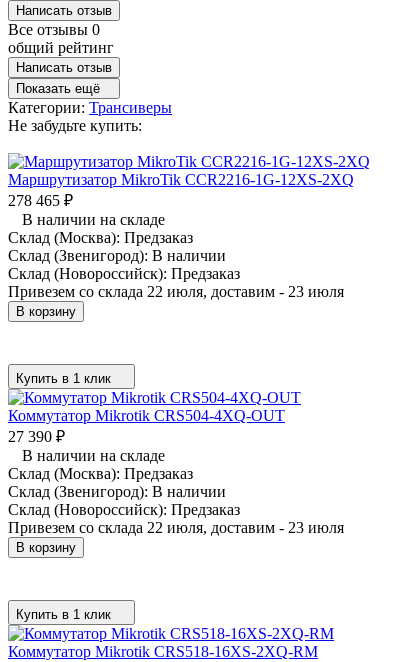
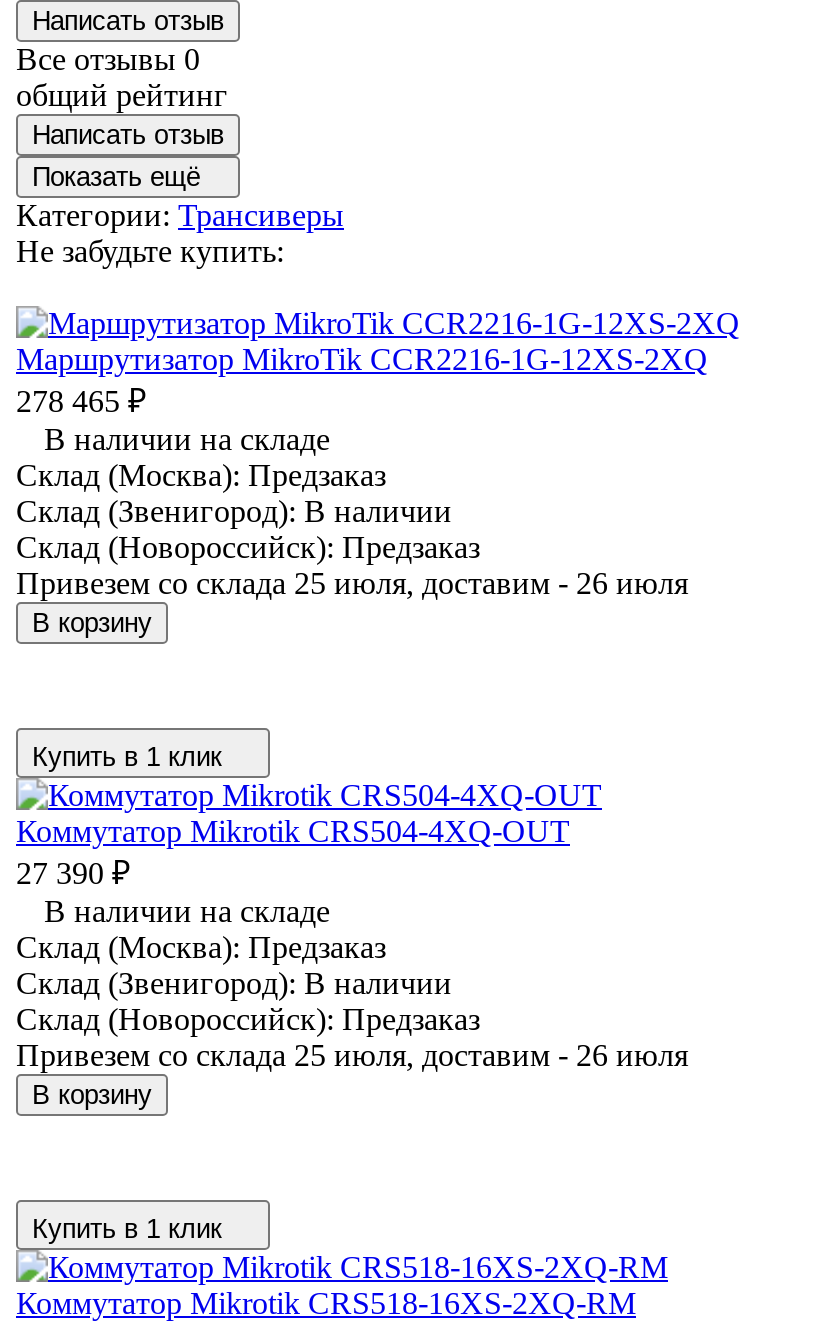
- Привезем со склада 22 июля, доставим - 23 июля
+ Привезем со склада 25 июля, доставим - 26 июля

- Привезем со склада 22 июля, доставим - 23 июля
+ Привезем со склада 25 июля, доставим - 26 июля
